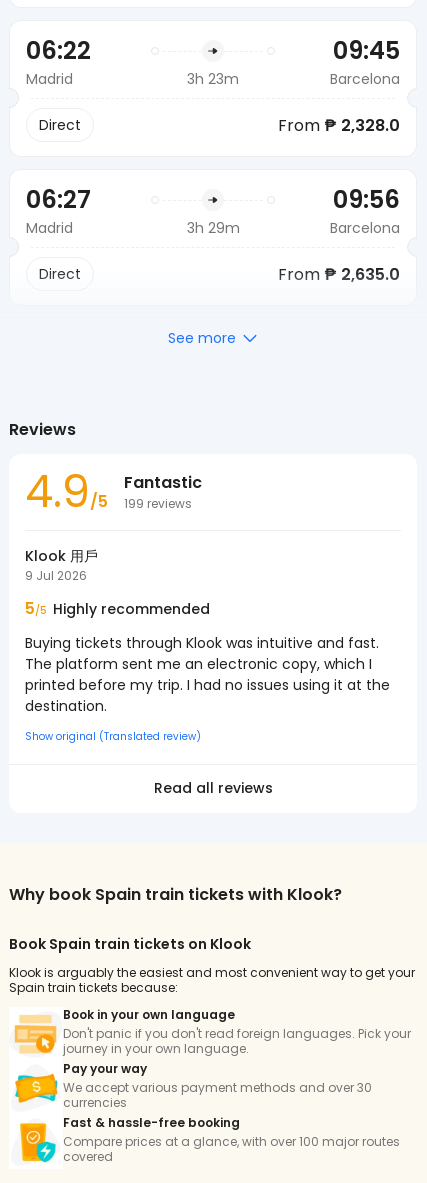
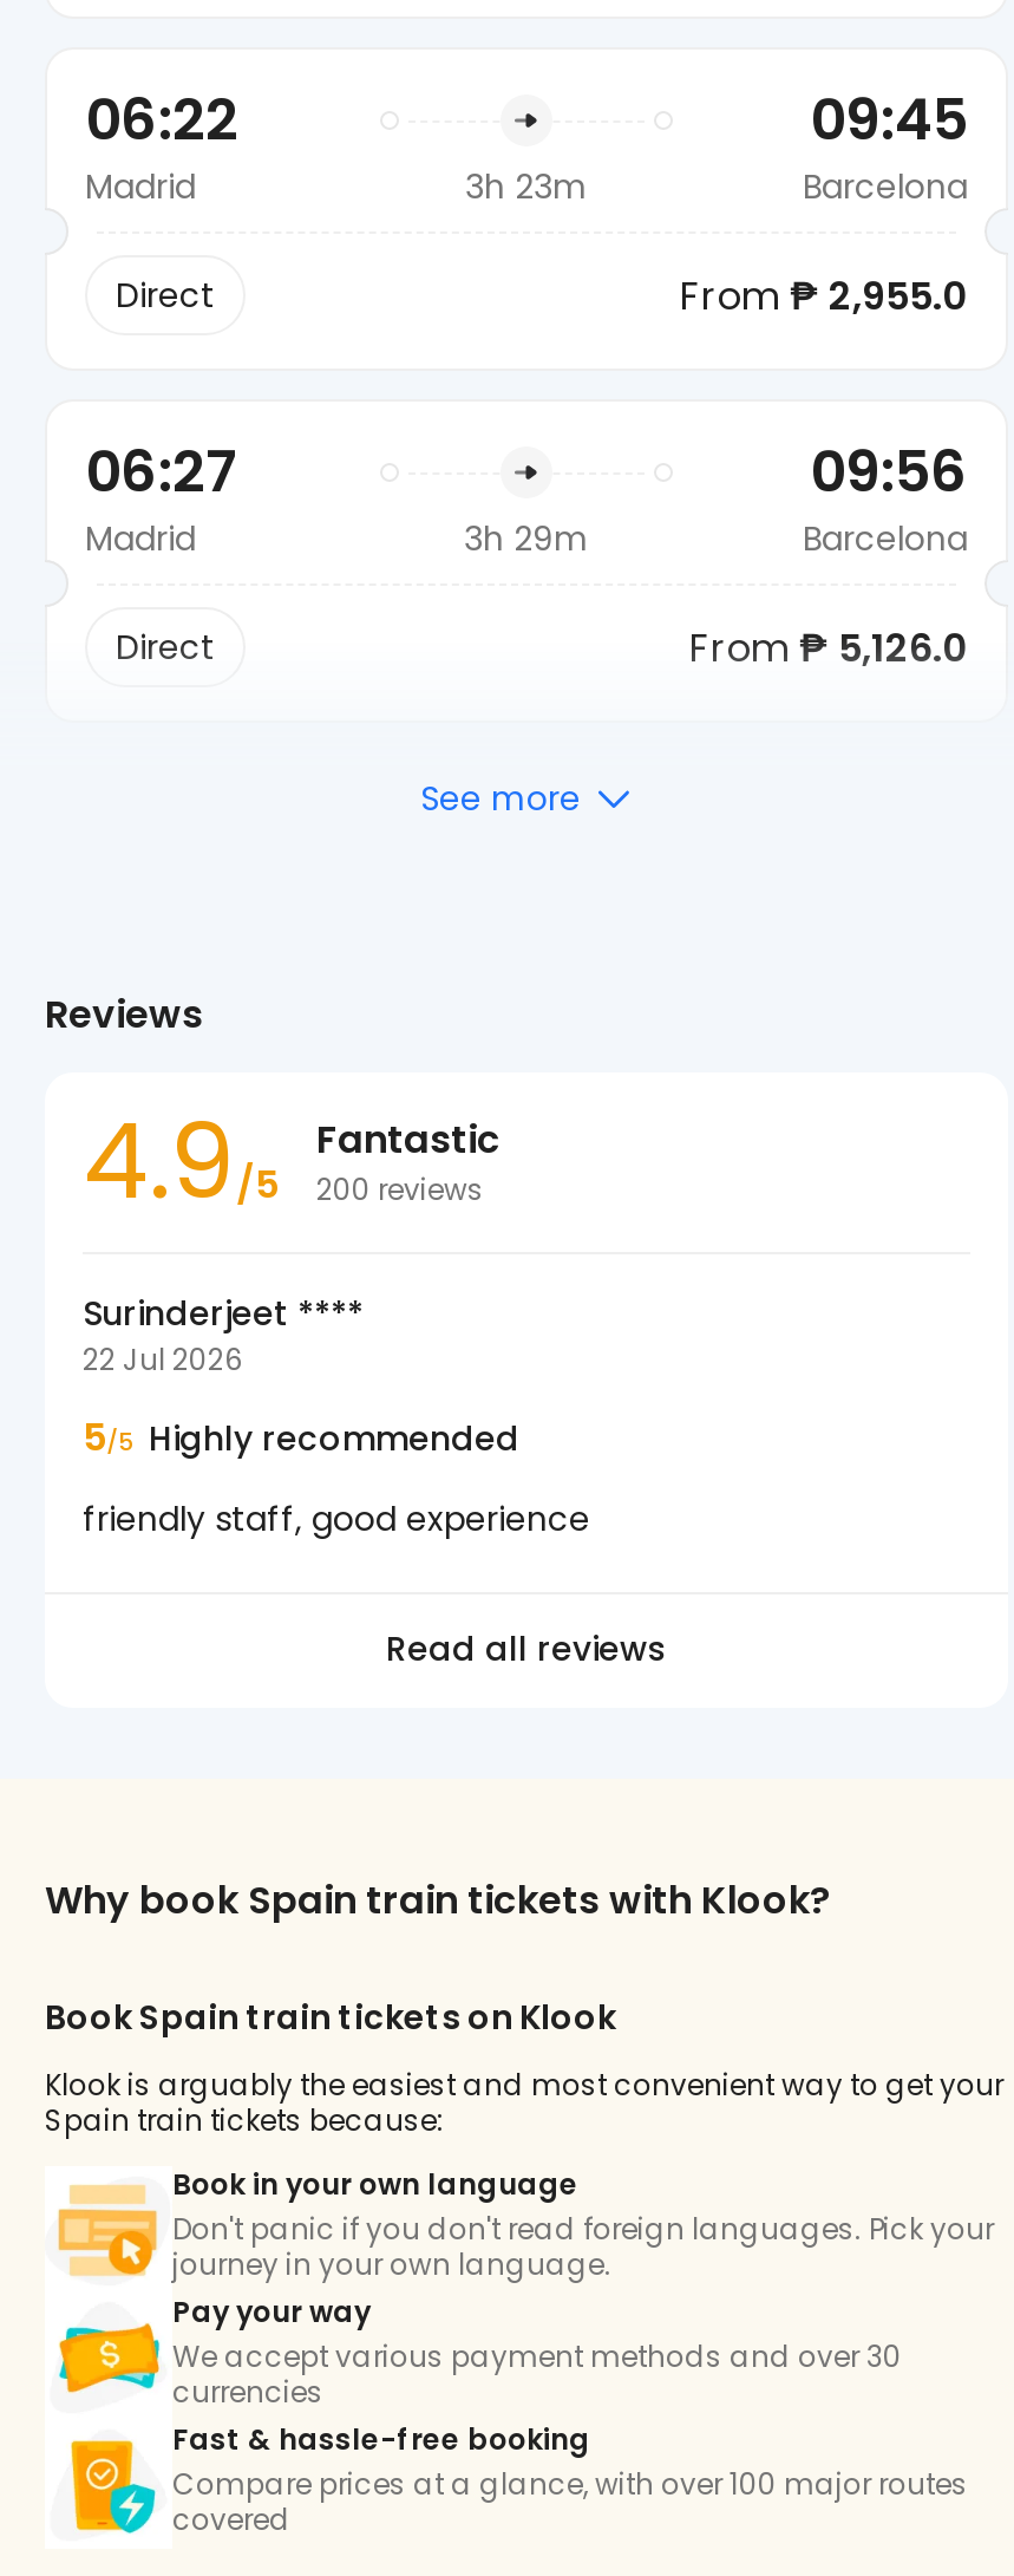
- From ₱ 2,328.0
+ From ₱ 2,955.0

- From ₱ 2,635.0
+ From ₱ 5,126.0

- 199 reviews
+ 200 reviews

- Klook 用戶
- 9 Jul 2026
+ Surinderjeet ****
+ 22 Jul 2026

- Buying tickets through Klook was intuitive and fast.
- The platform sent me an electronic copy, which I
- printed before my trip. I had no issues using it at the
- destination.
- Show original (Translated review)
+ friendly staff, good experience
